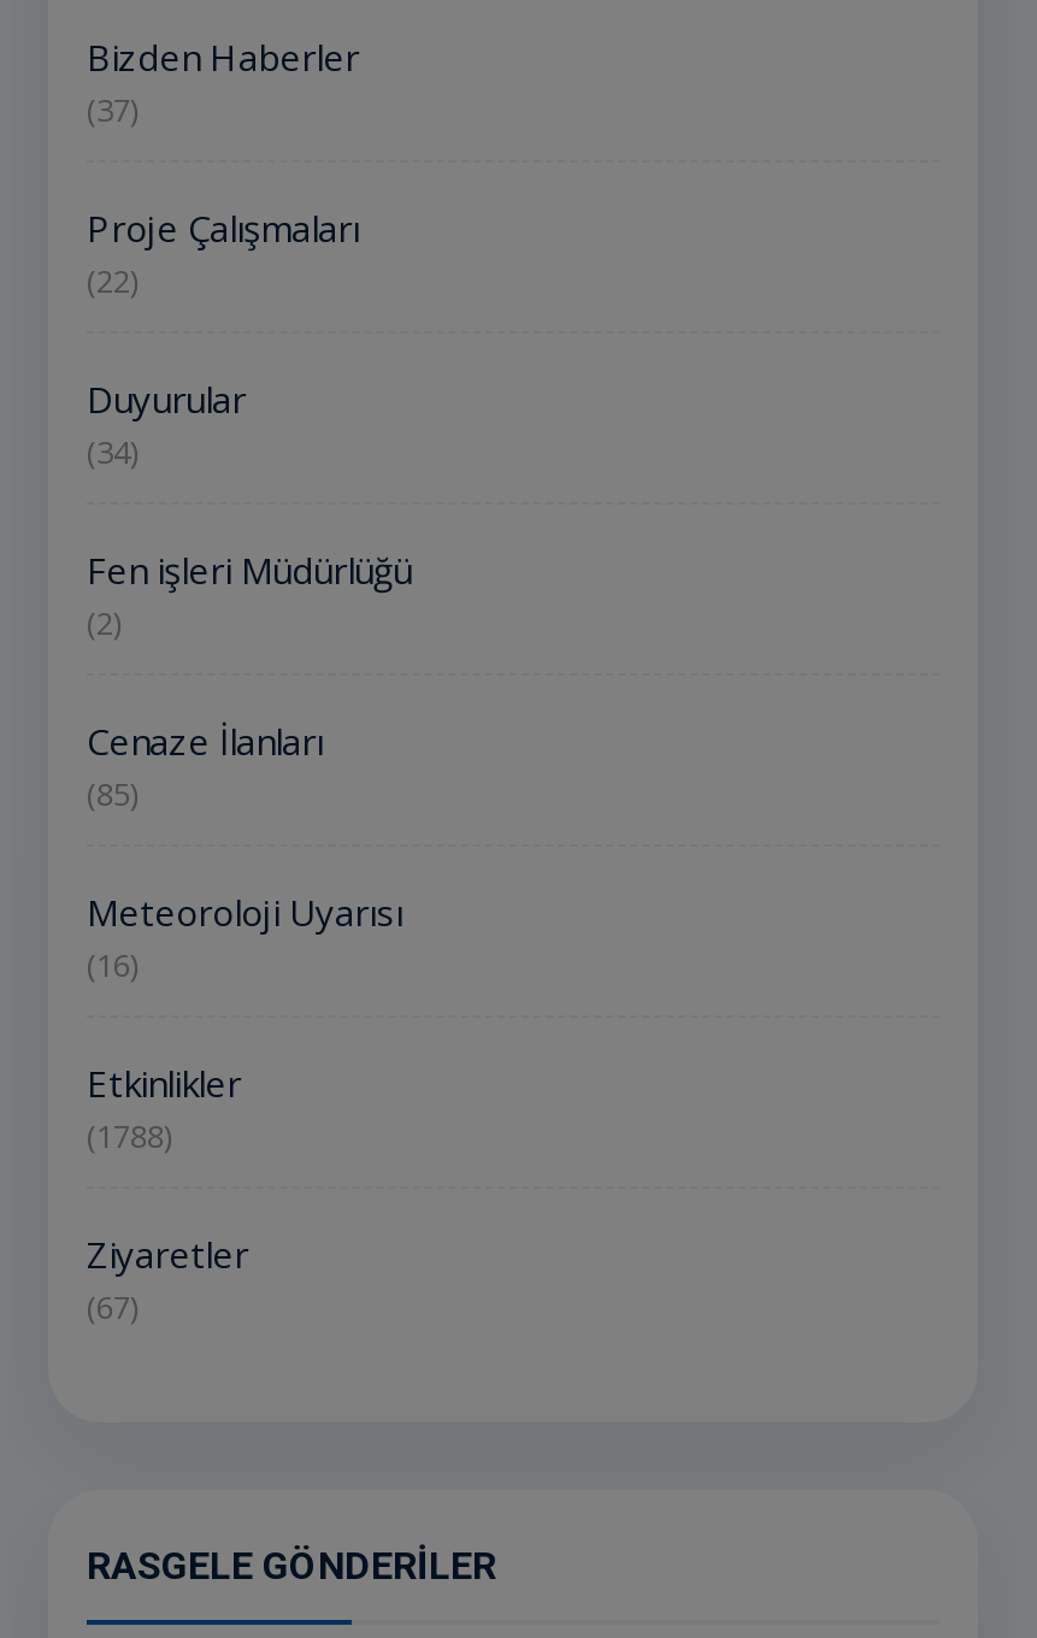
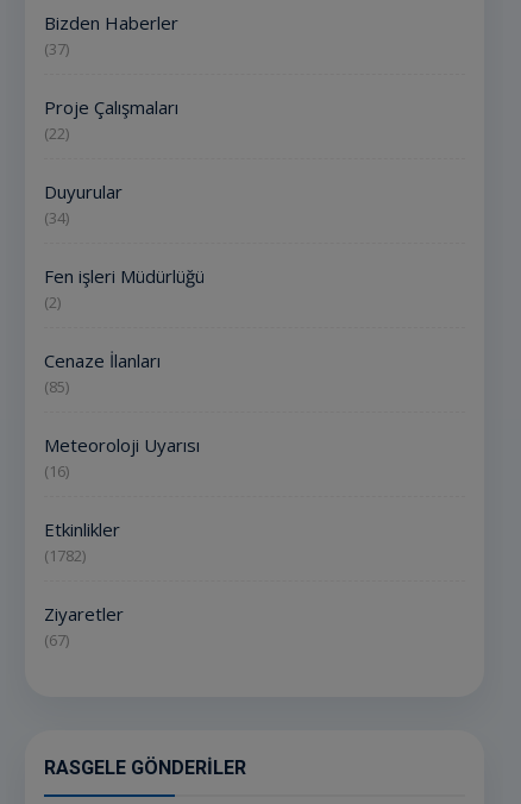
- (1788)
+ (1782)
